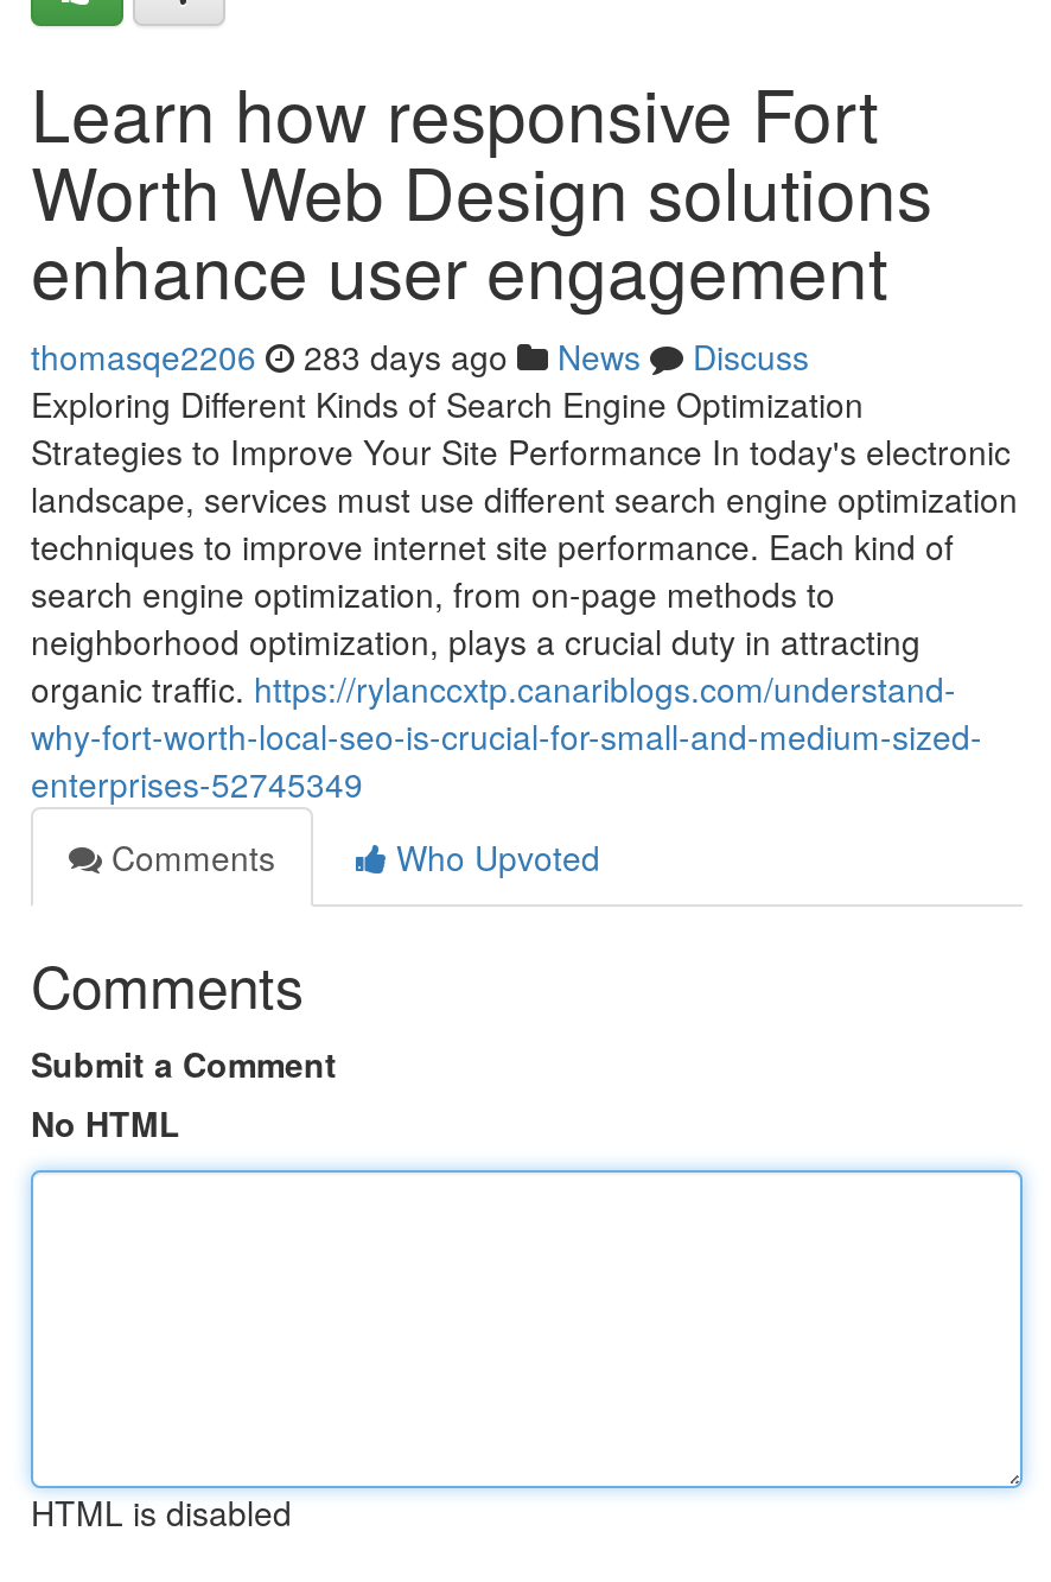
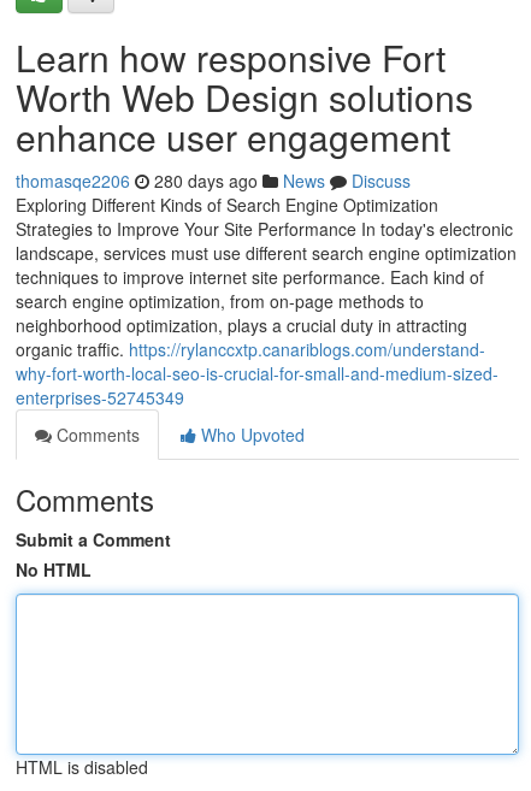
- thomasqe2206 283 days ago News Discuss
+ thomasqe2206 280 days ago News Discuss
